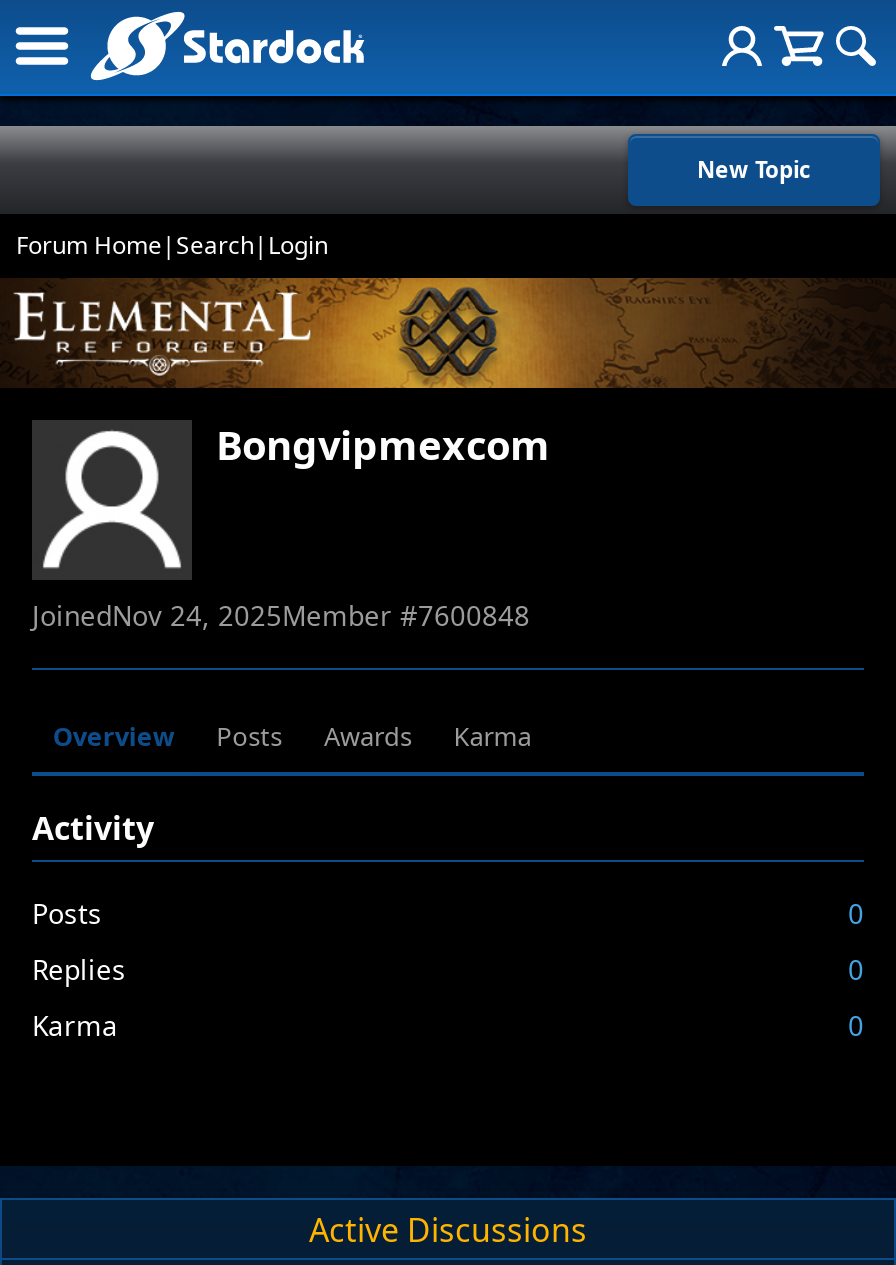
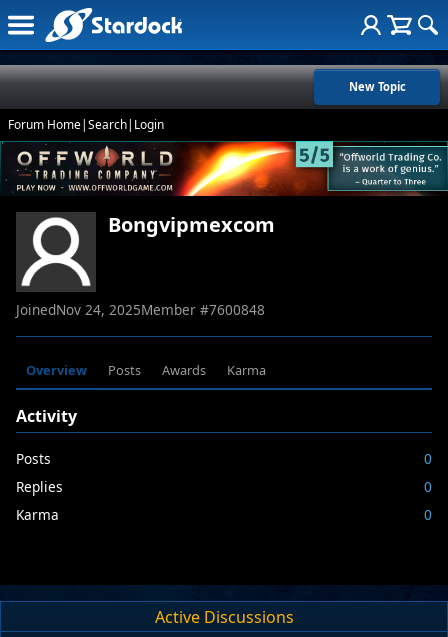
- [image]
+ [image]
